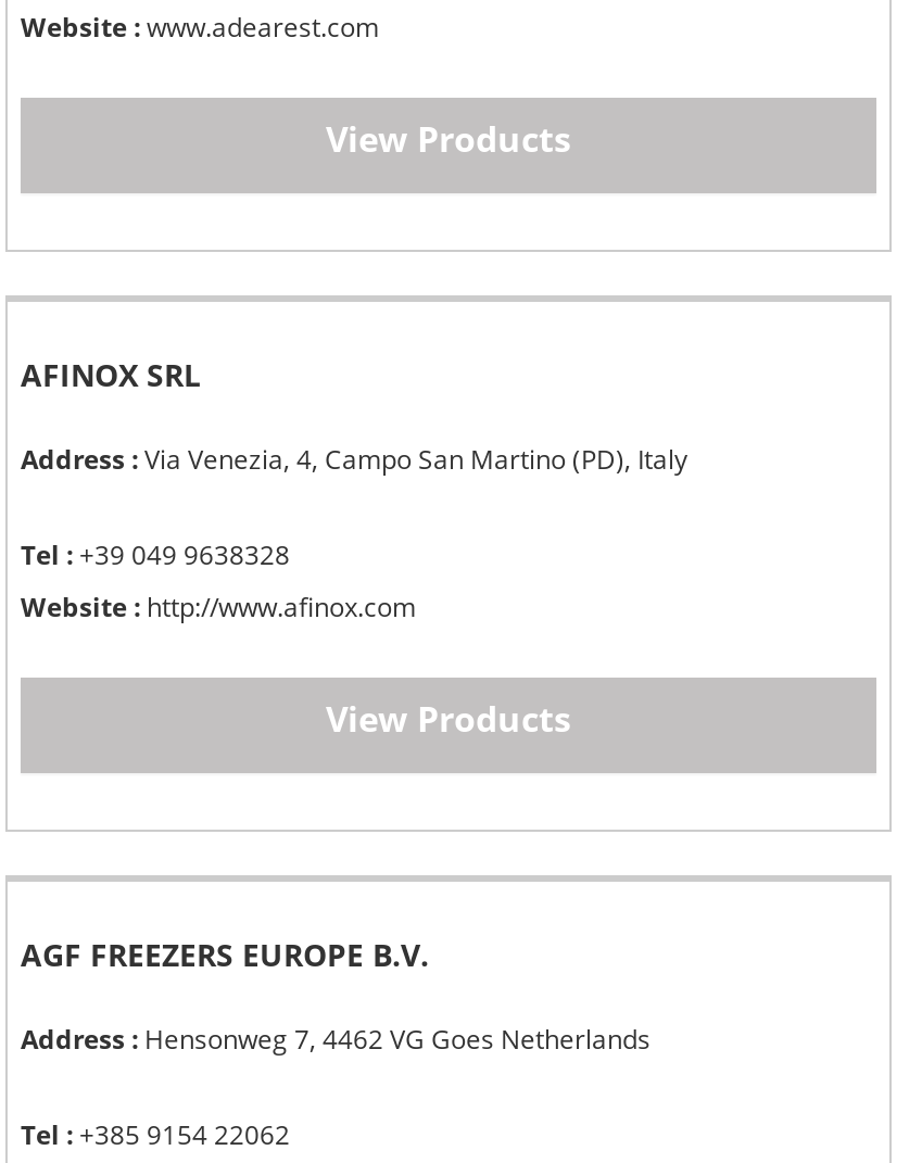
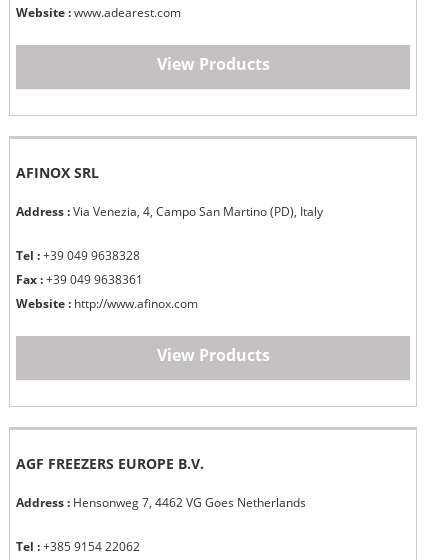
+ Fax : +39 049 9638361
